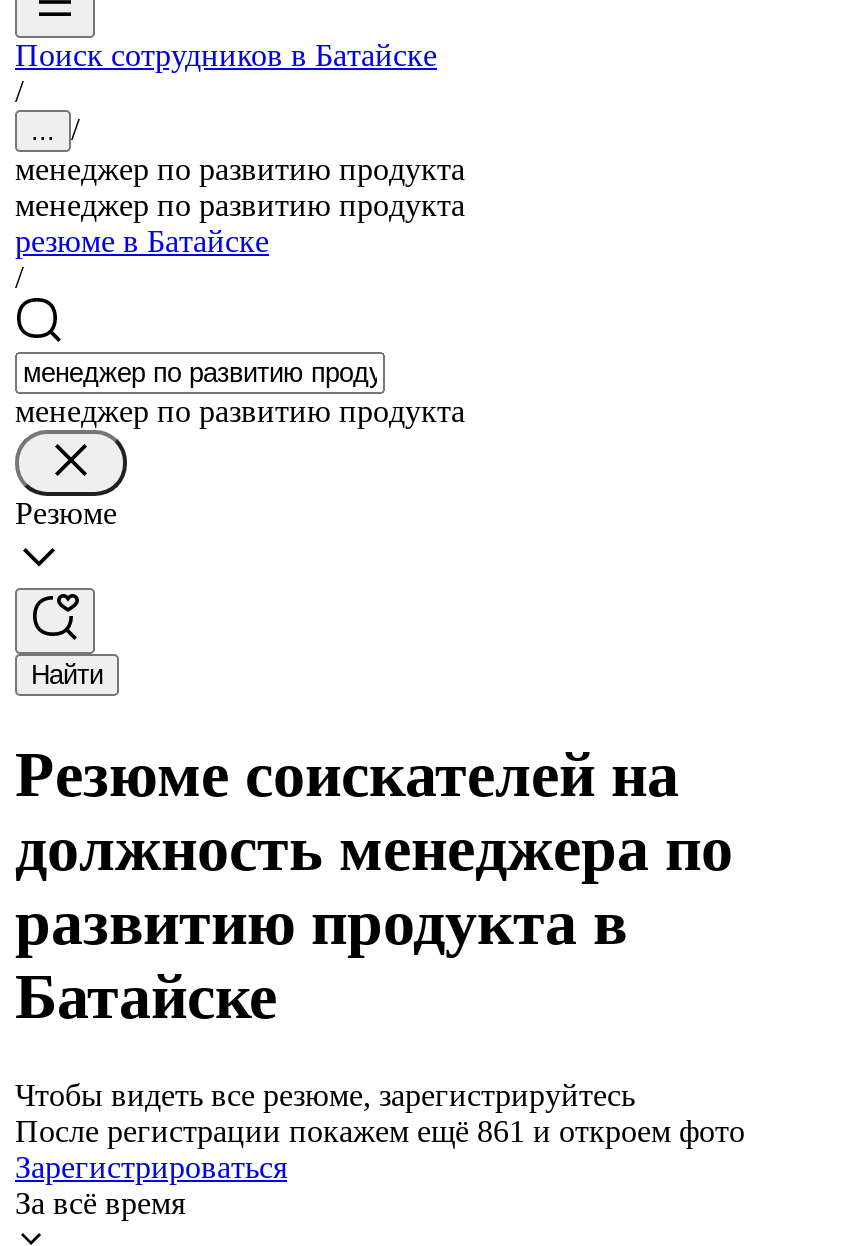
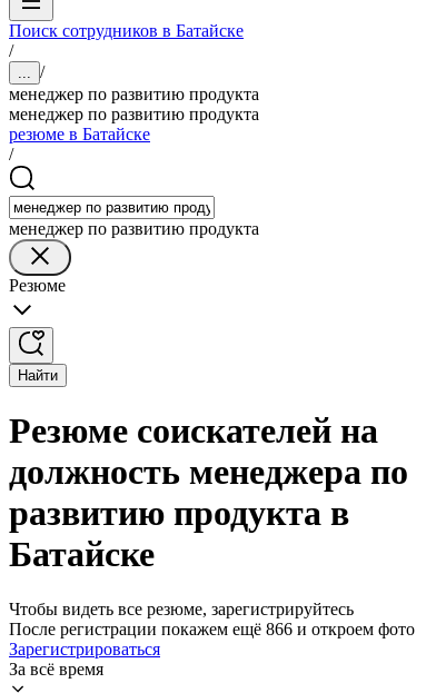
- После регистрации покажем ещё 861 и откроем фото
+ После регистрации покажем ещё 866 и откроем фото
